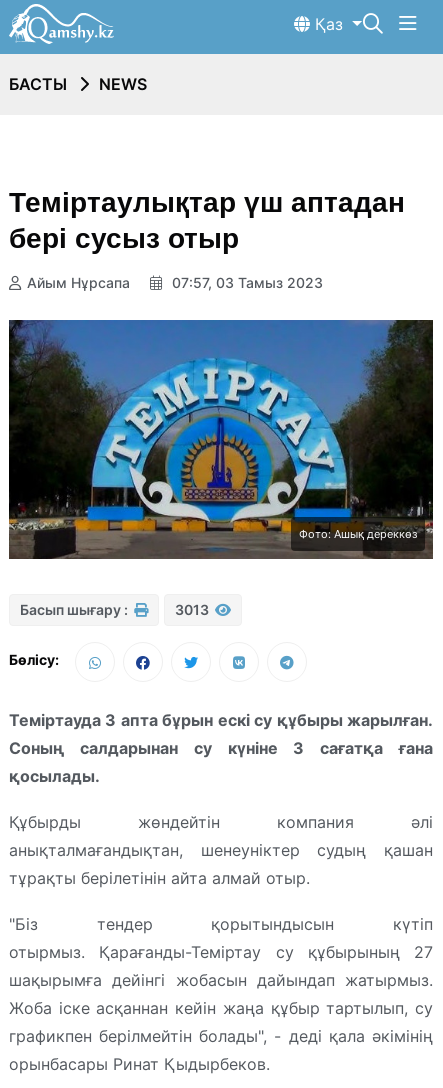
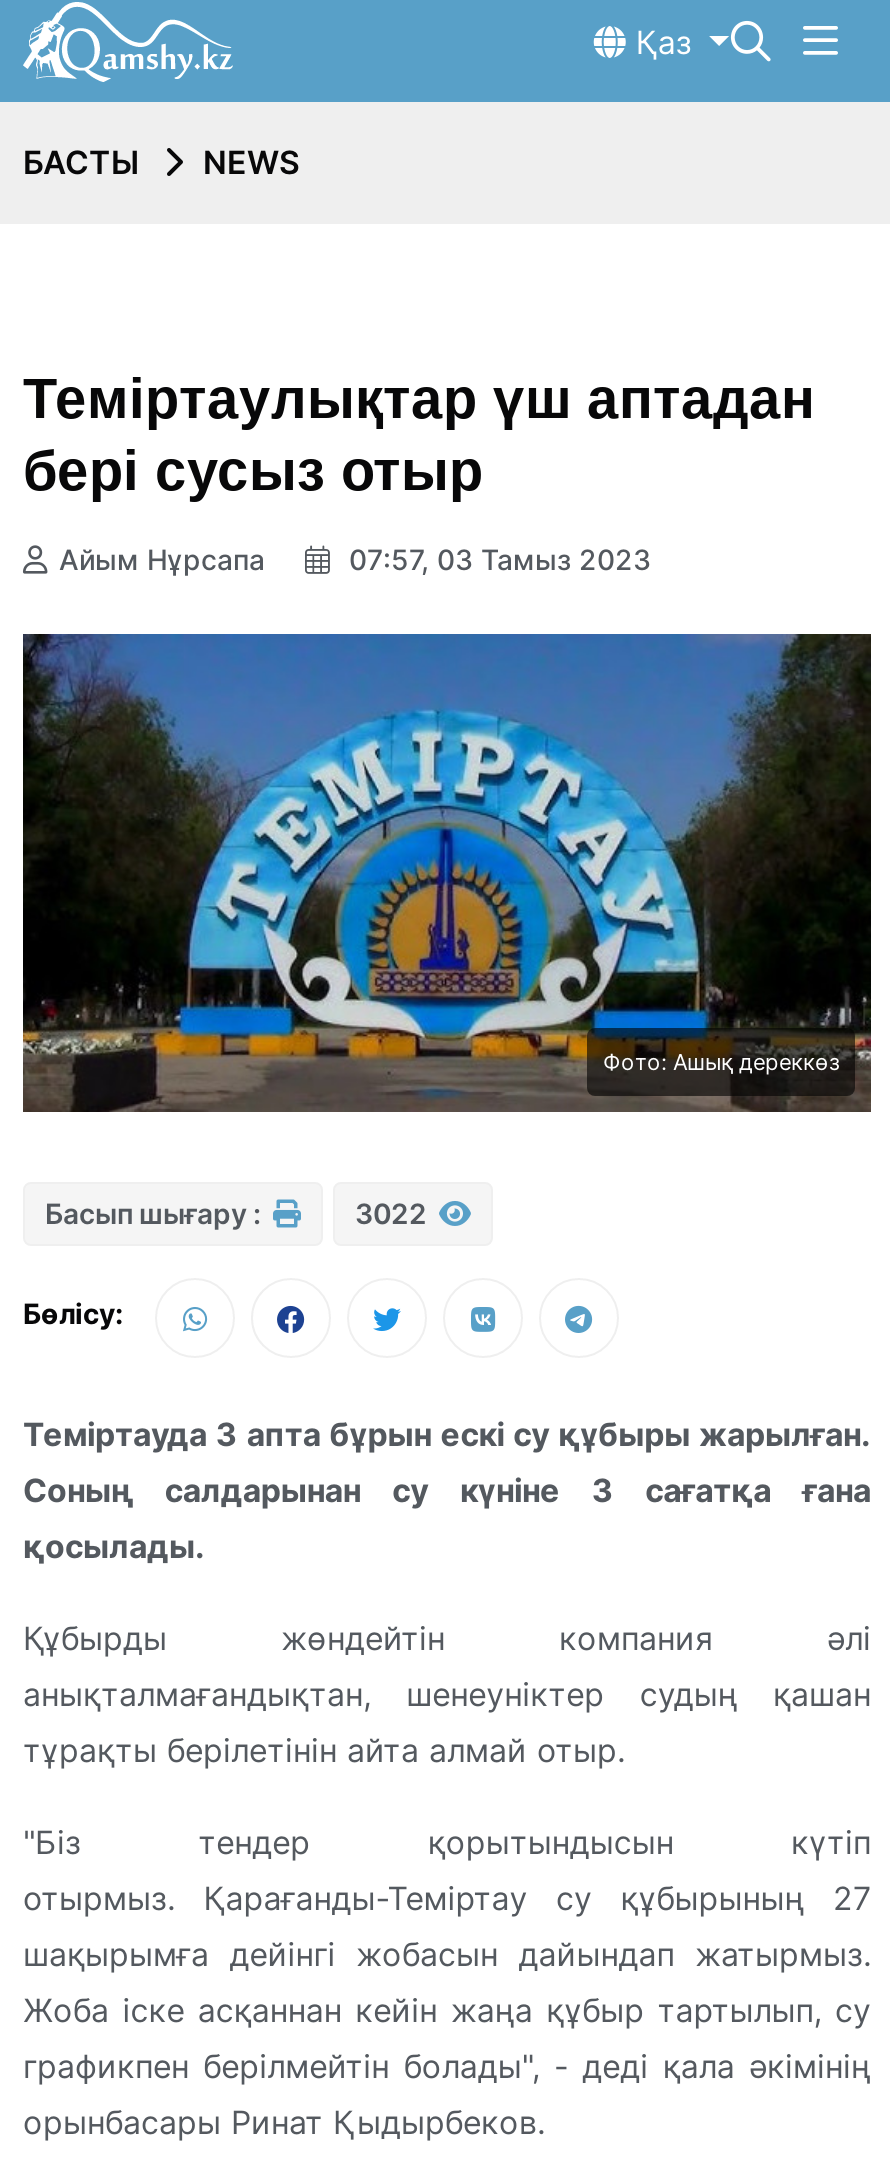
- 3013
+ 3022
